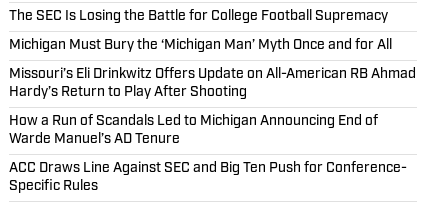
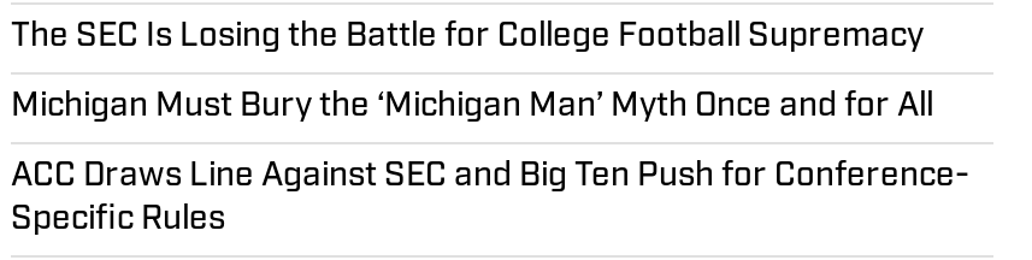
- Missouri’s Eli Drinkwitz Offers Update on All-American RB Ahmad
- Hardy’s Return to Play After Shooting
- How a Run of Scandals Led to Michigan Announcing End of
- Warde Manuel’s AD Tenure
